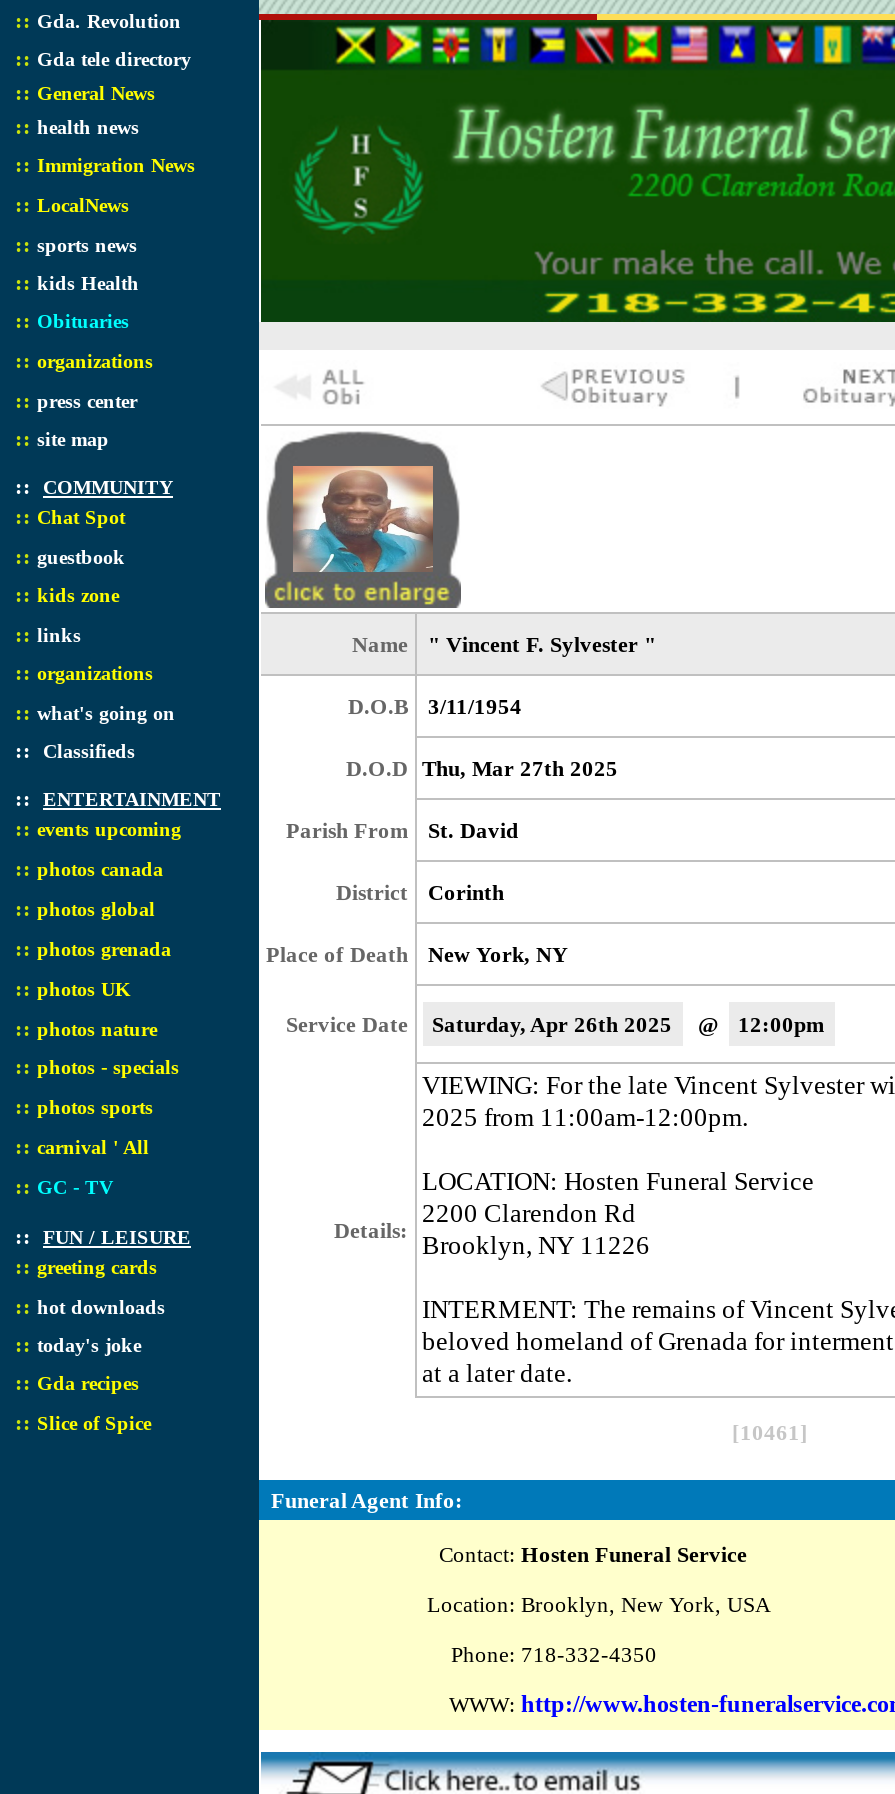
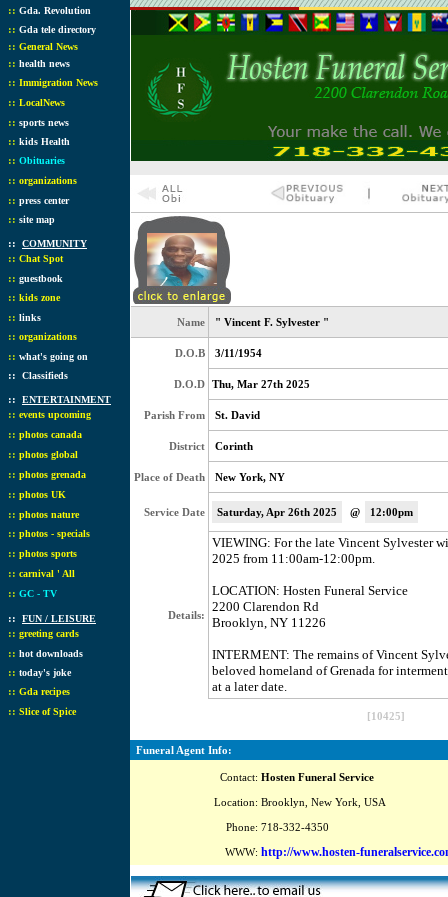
- [10461]
+ [10425]
